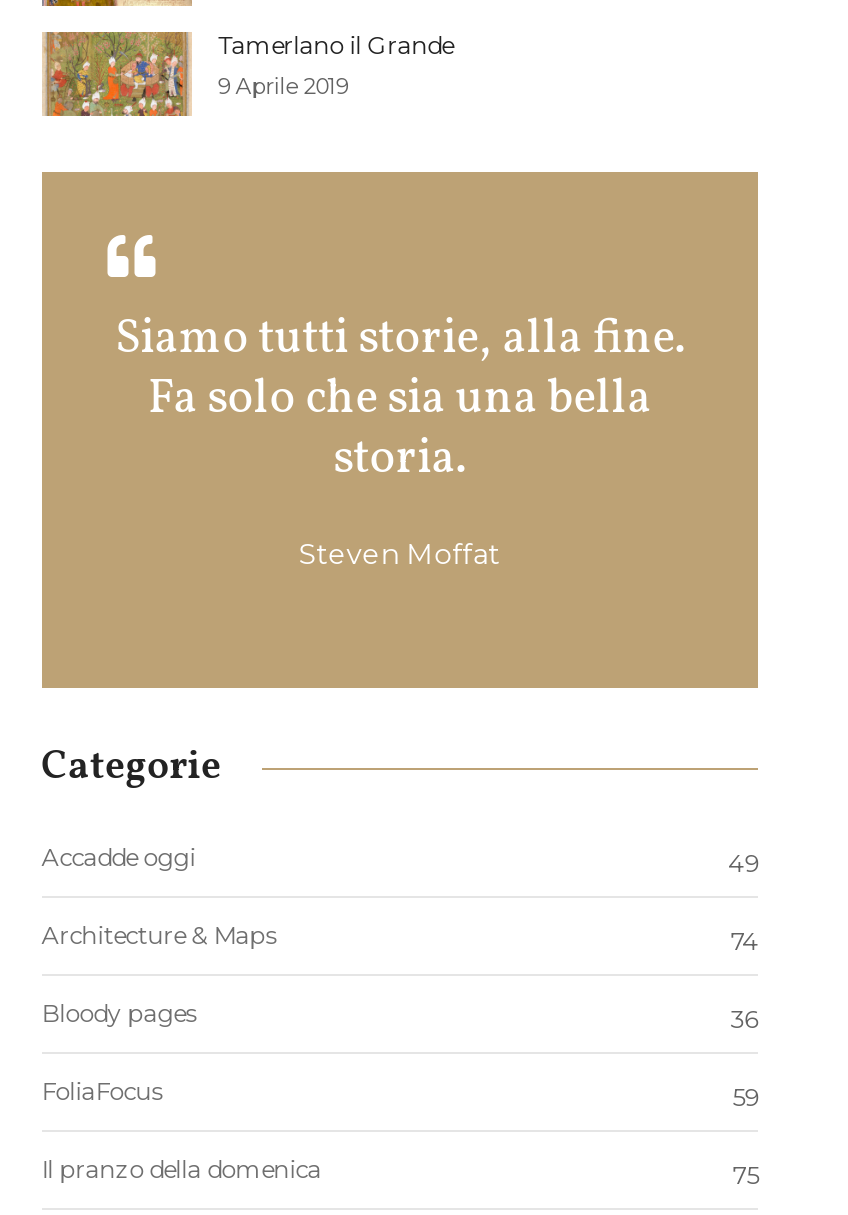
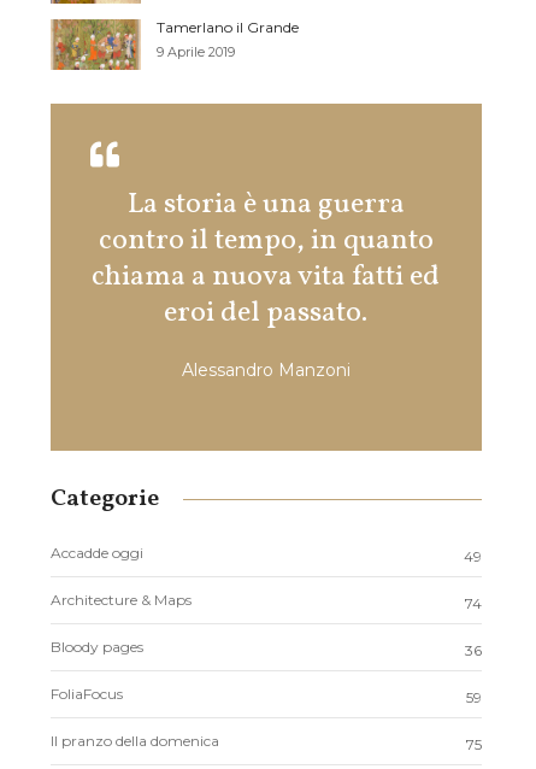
- Siamo tutti storie, alla fine.
- Fa solo che sia una bella
- storia.
+ La storia è una guerra
+ contro il tempo, in quanto
+ chiama a nuova vita fatti ed
+ eroi del passato.

- Steven Moffat
+ Alessandro Manzoni
